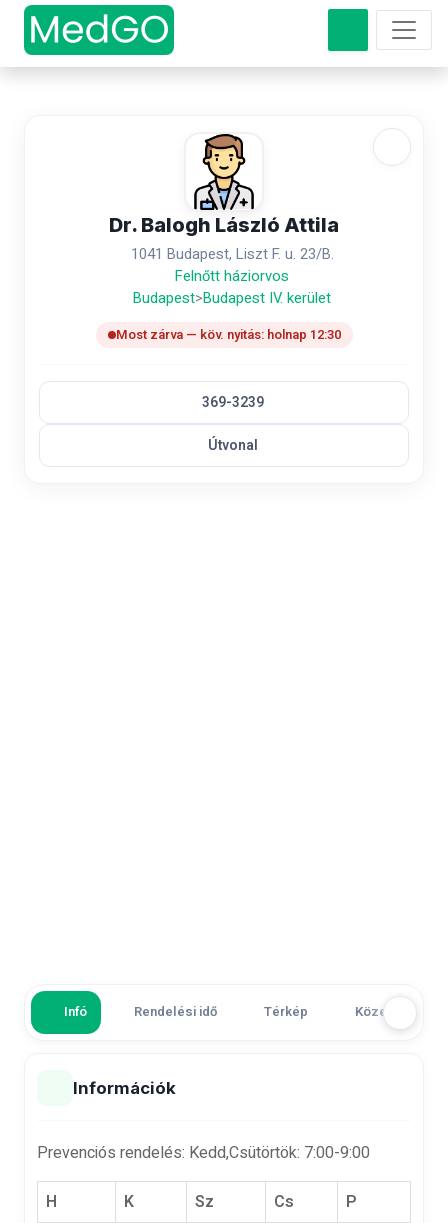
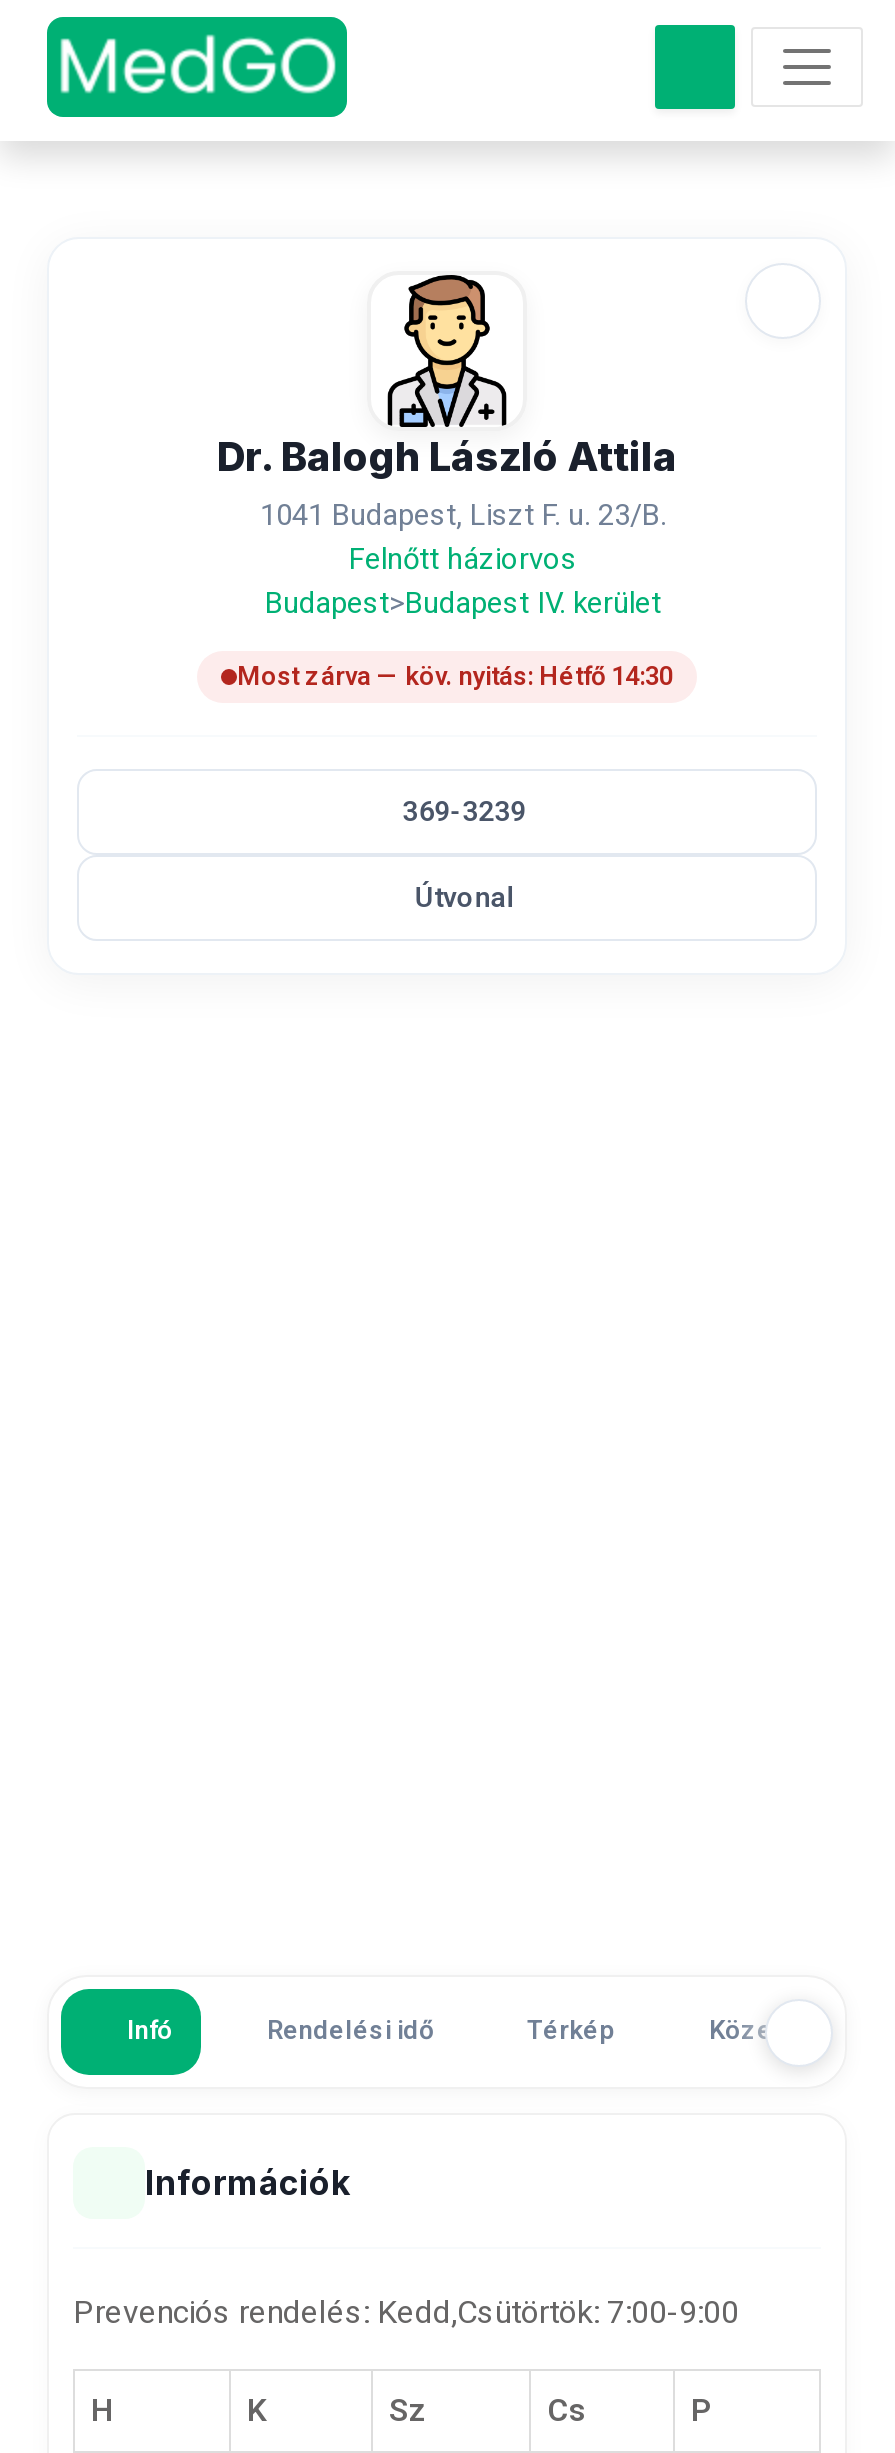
- Most zárva — köv. nyitás: holnap 12:30
+ Most zárva — köv. nyitás: Hétfő 14:30
